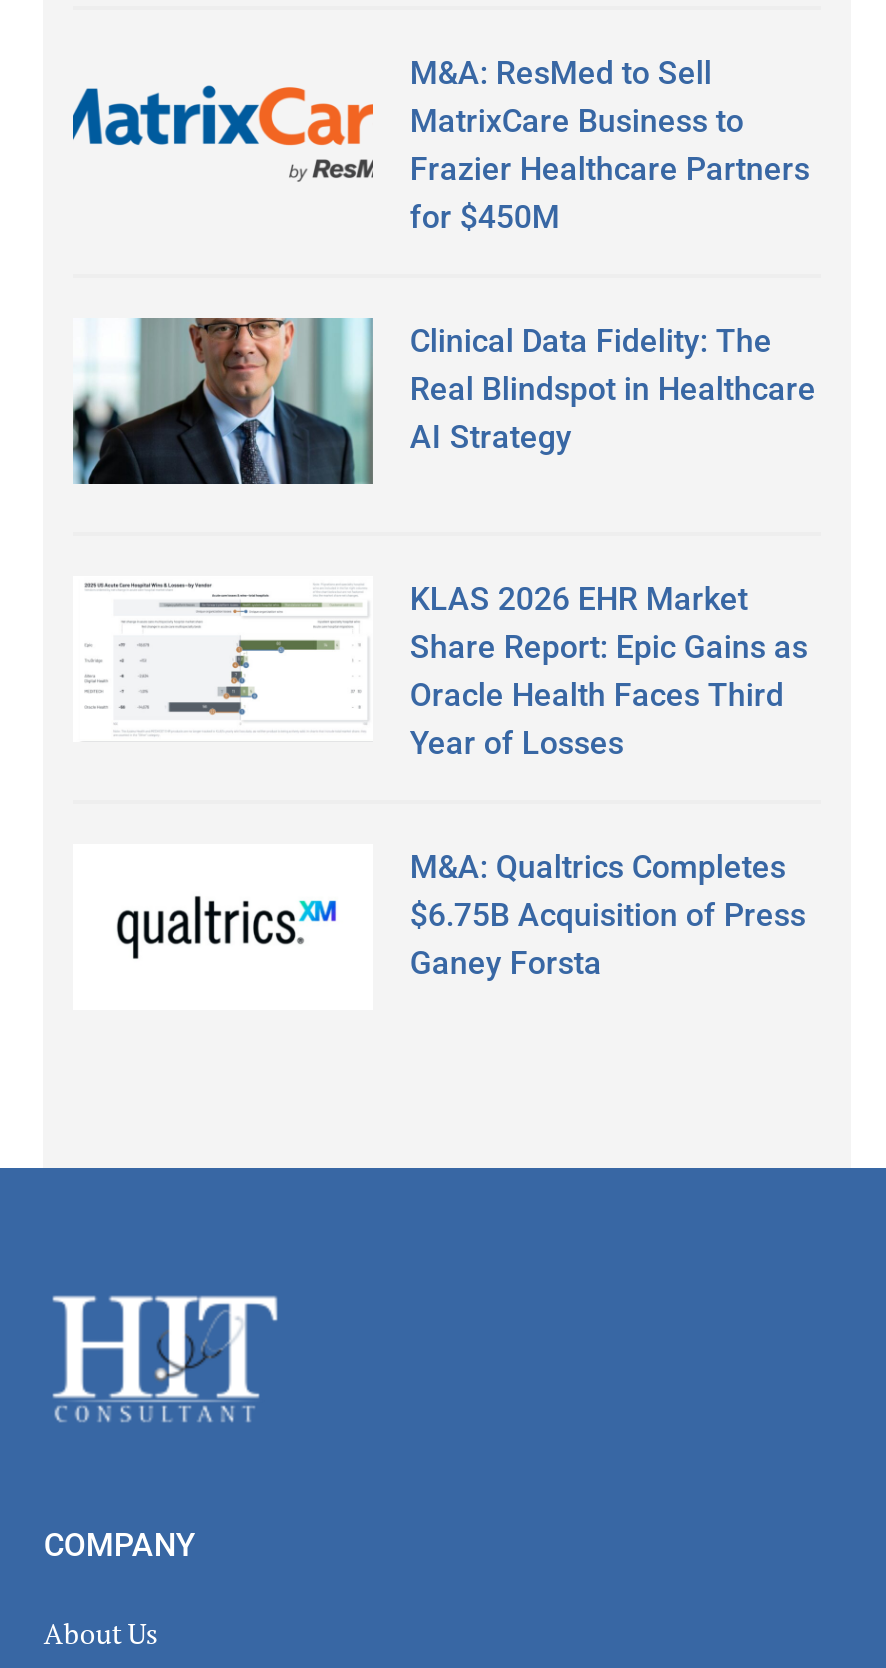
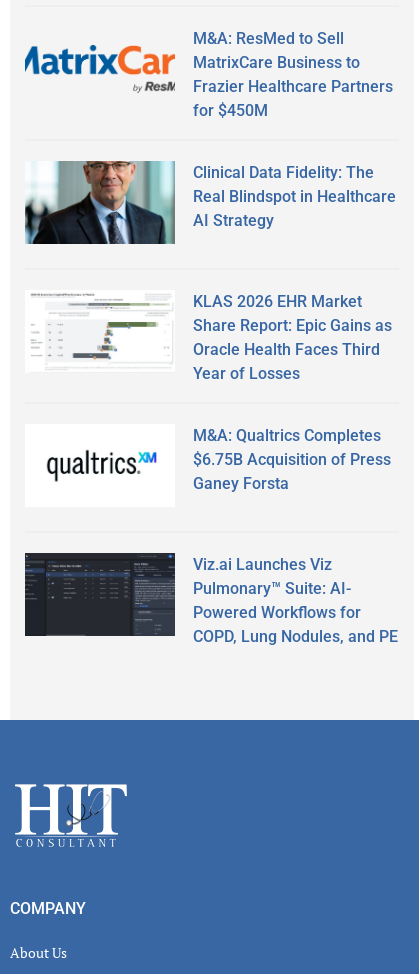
+ [image]
+ Viz.ai Launches Viz
+ Pulmonary™ Suite: AI-
+ Powered Workflows for
+ COPD, Lung Nodules, and PE
